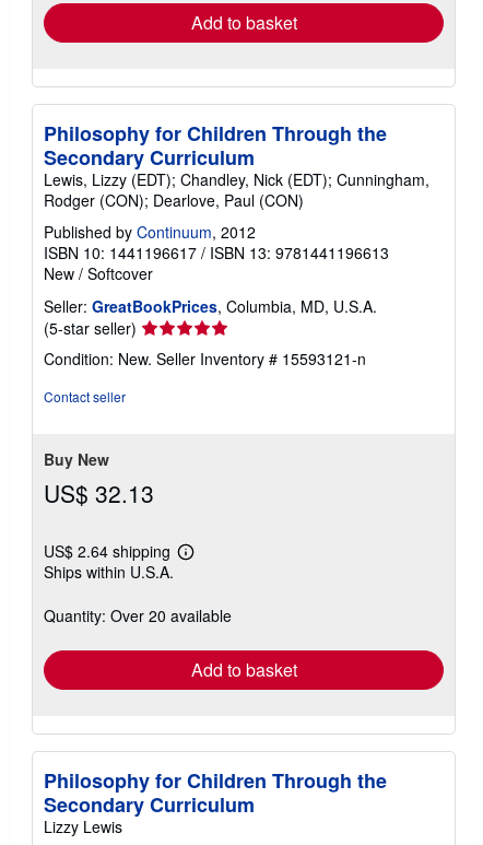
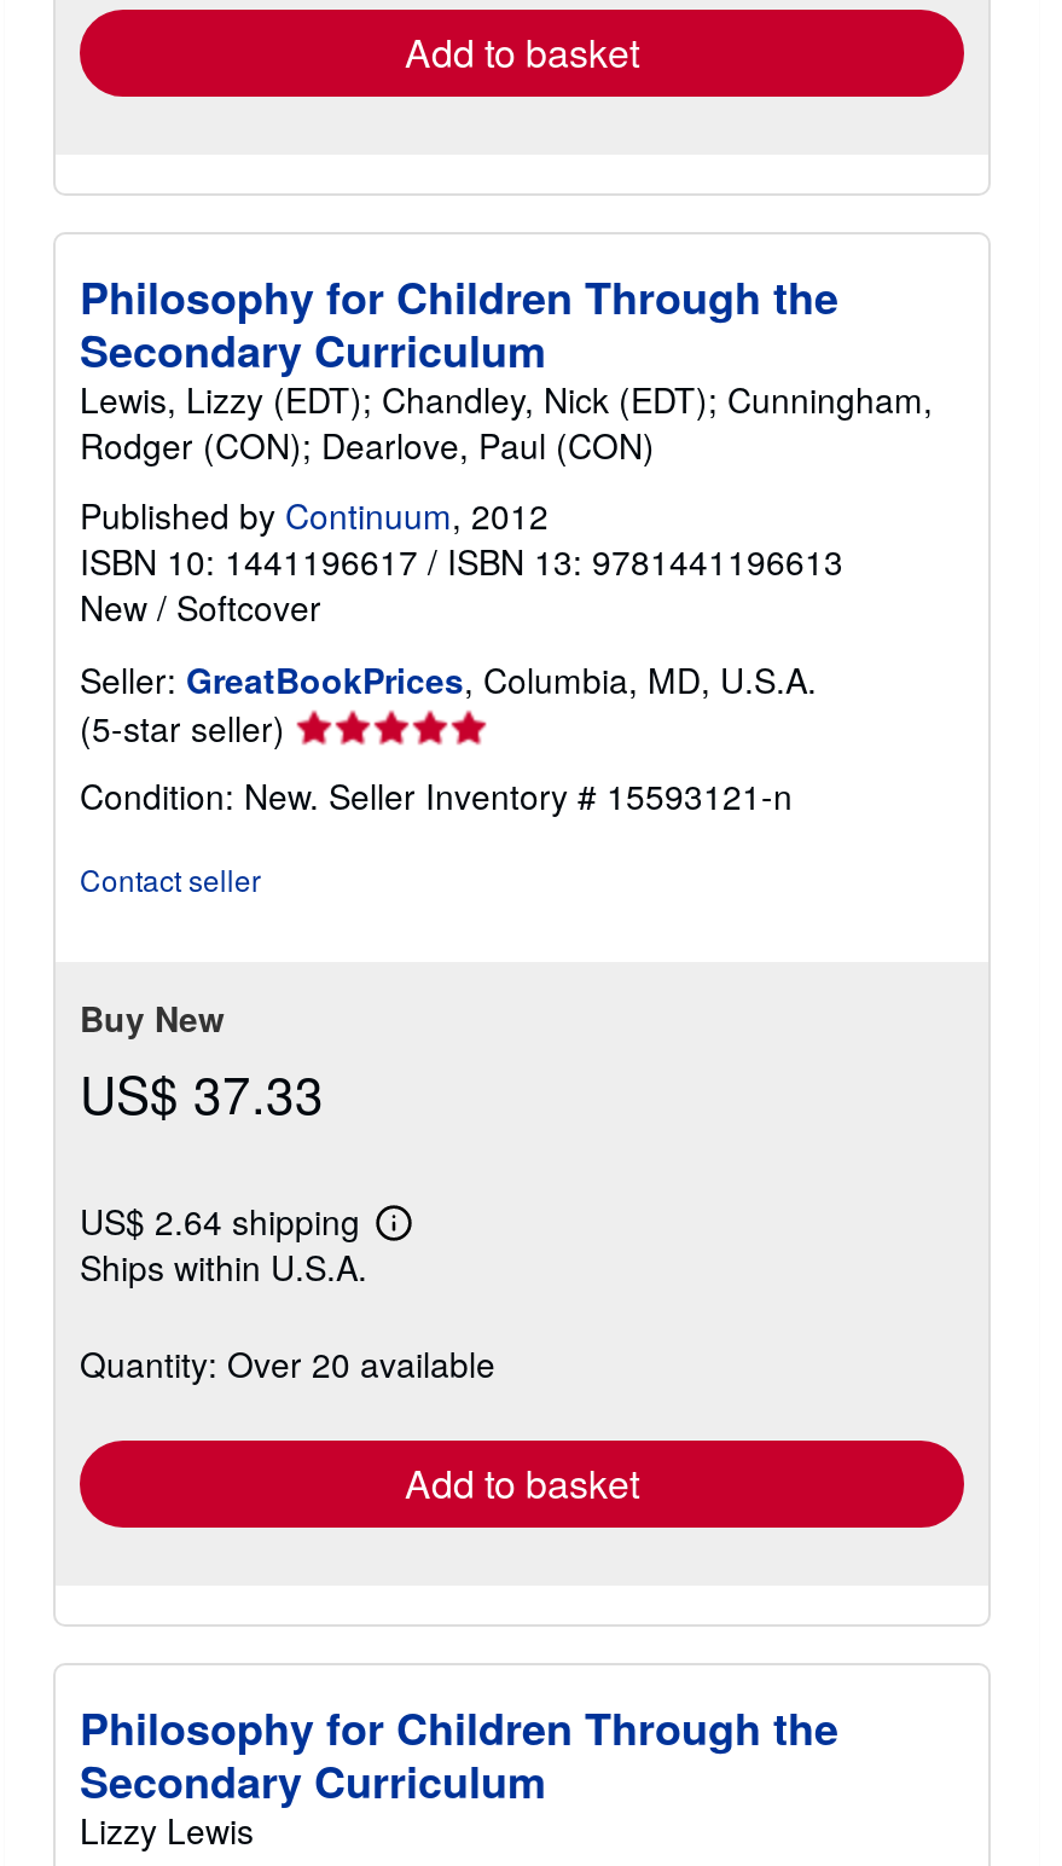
- US$ 32.13
+ US$ 37.33
